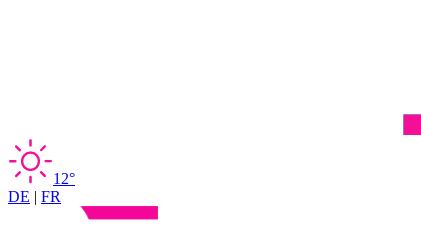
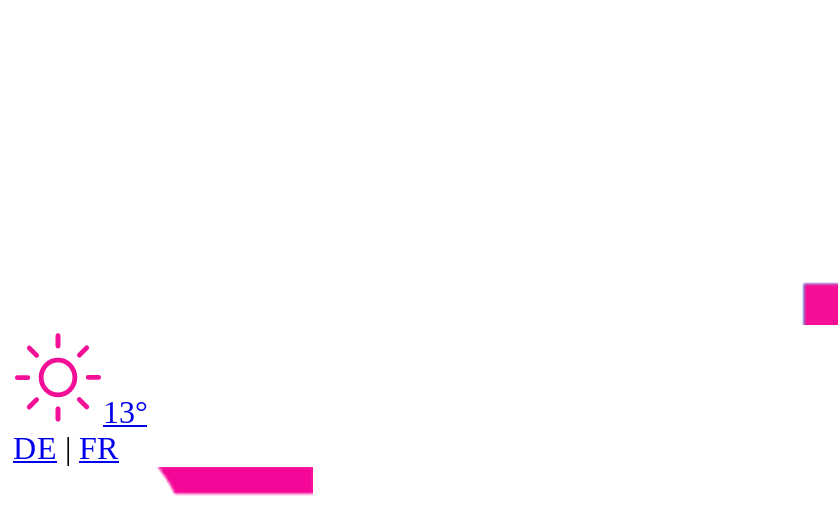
- 12°
+ 13°
